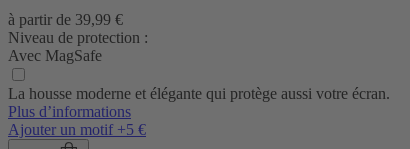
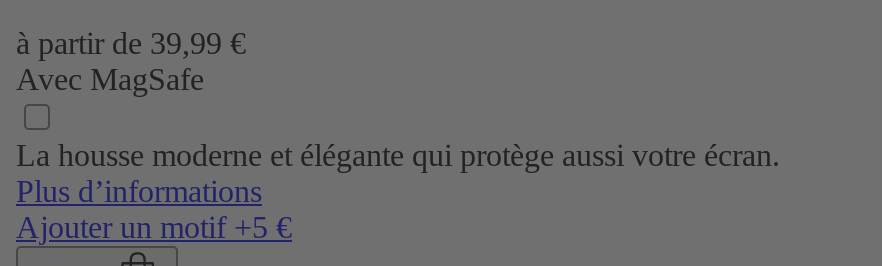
- Niveau de protection :
